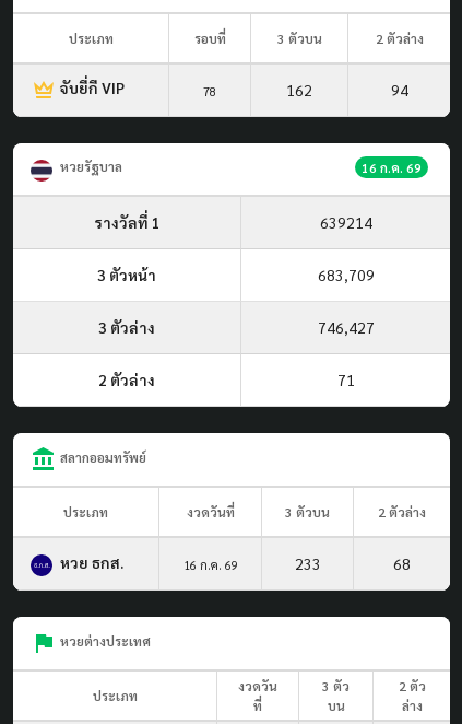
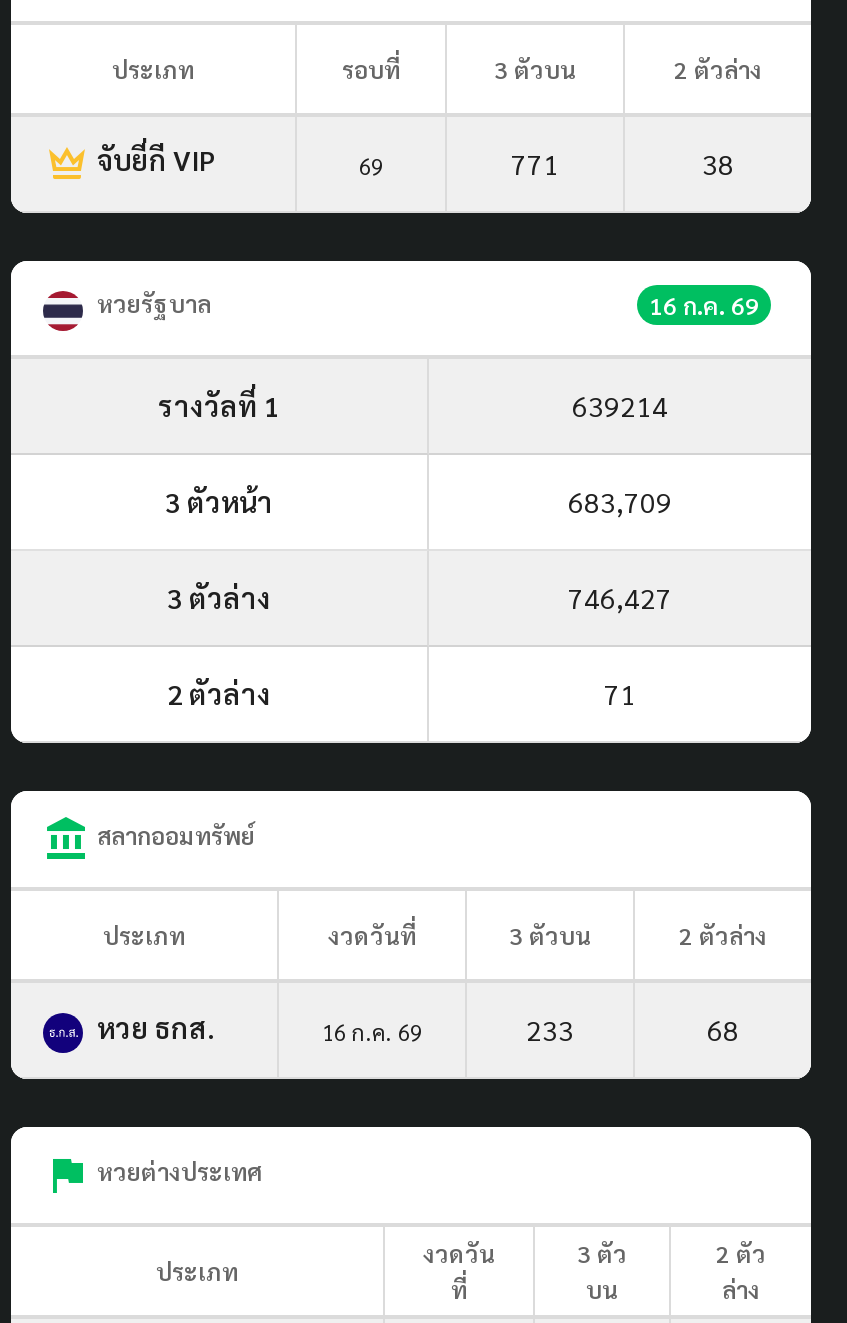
- 78
+ 69

- 162
+ 771

- 94
+ 38
